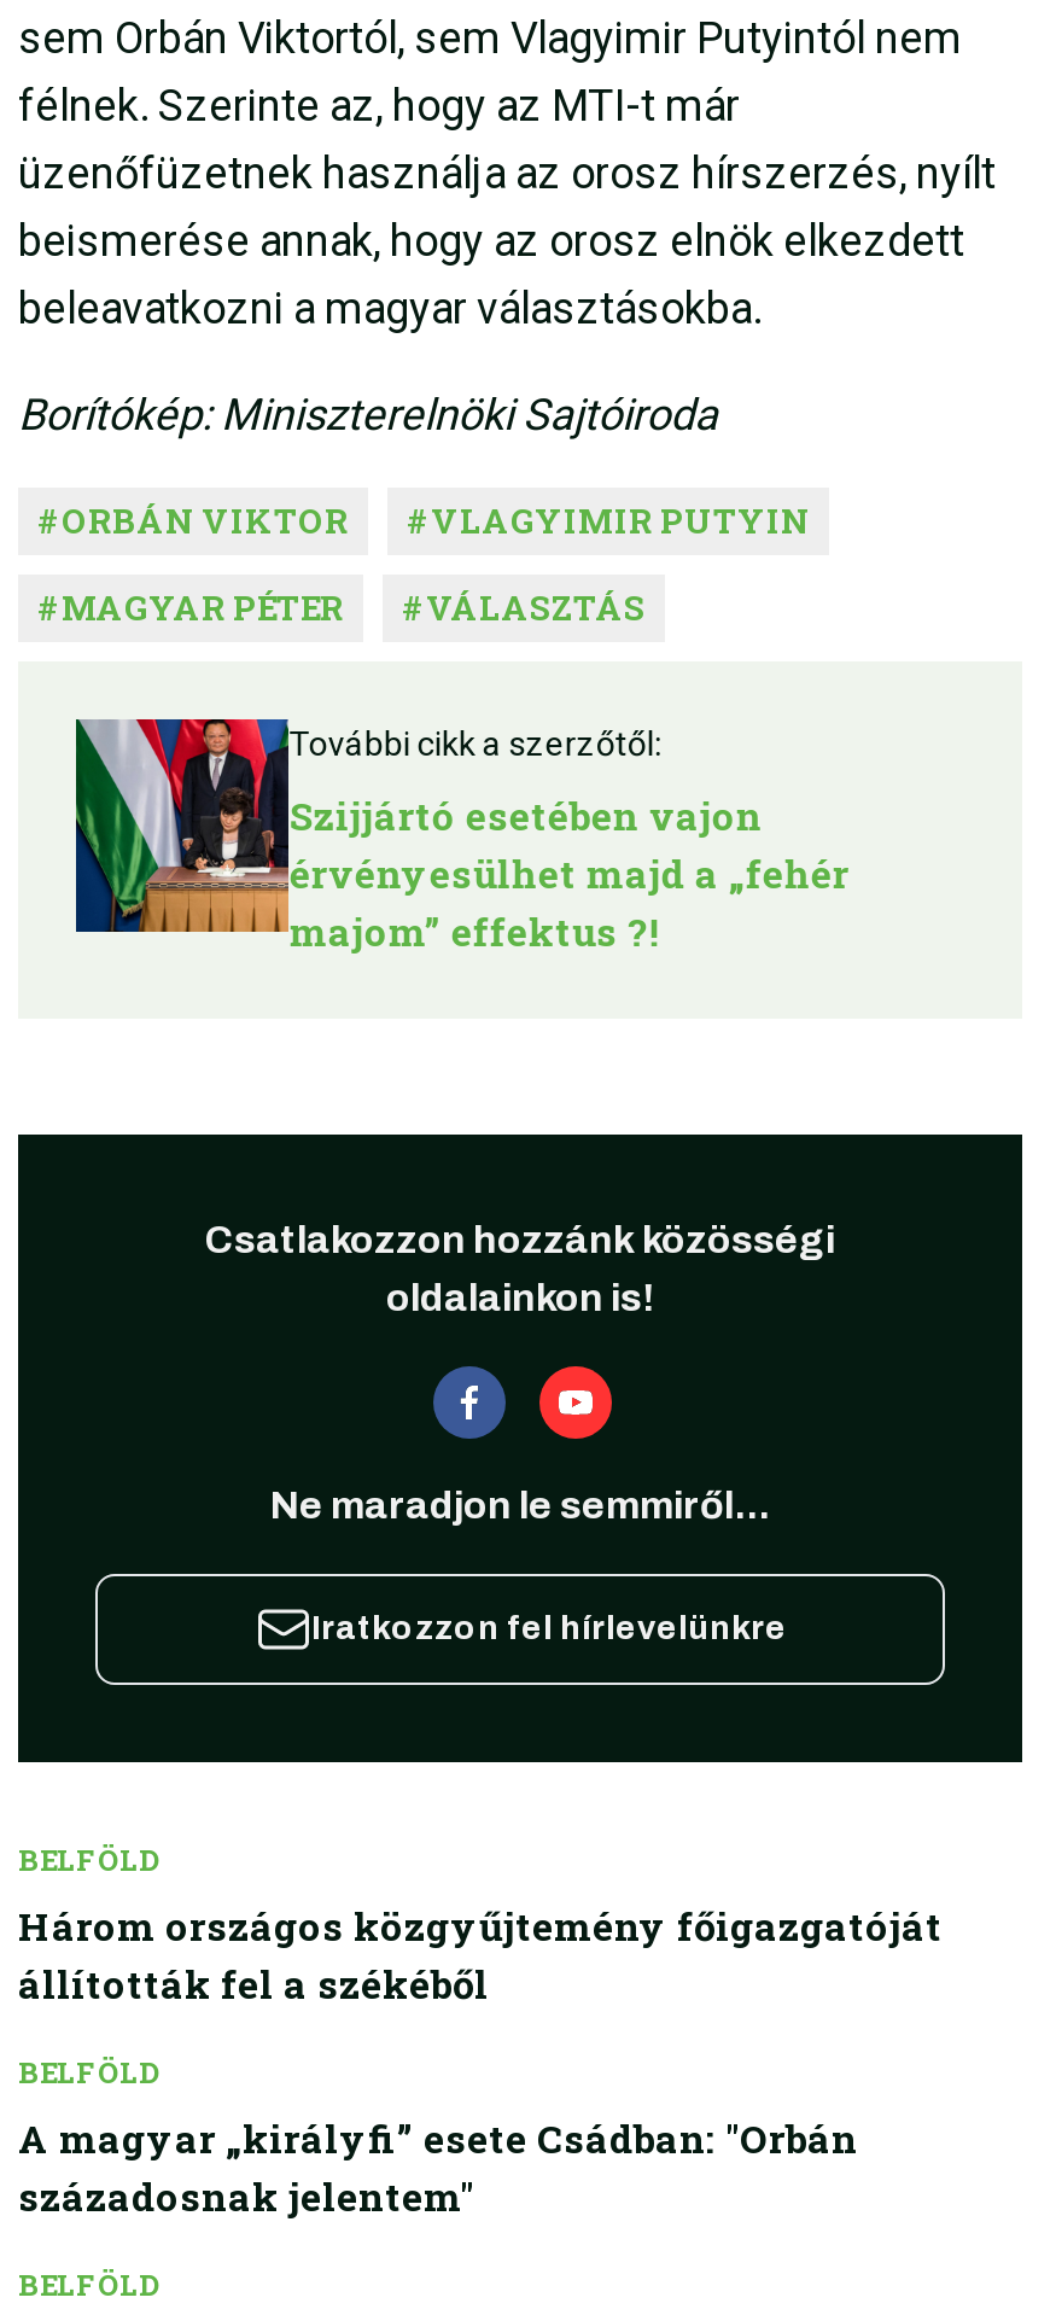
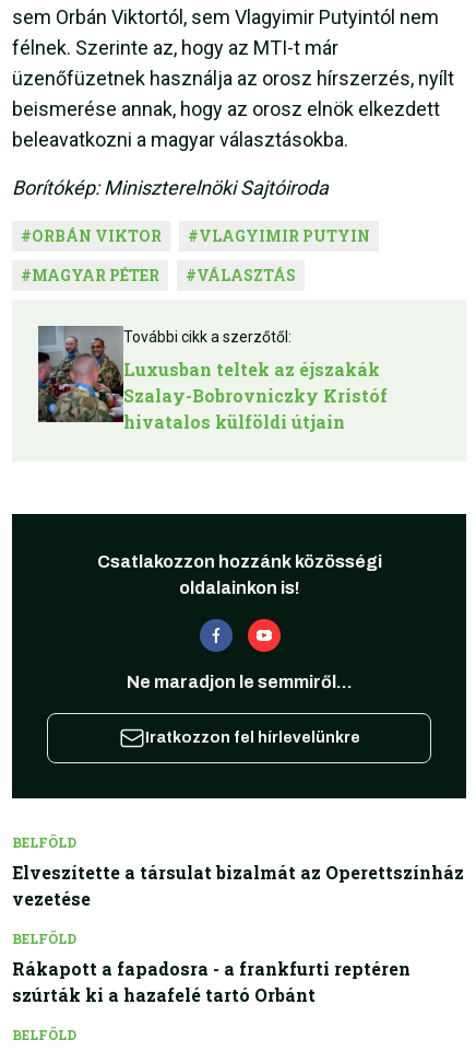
- [image]
- Szijjártó esetében vajon
- érvényesülhet majd a „fehér
- majom” effektus ?!
+ [image]
+ Luxusban teltek az éjszakák
+ Szalay-Bobrovniczky Kristóf
+ hivatalos külföldi útjain

- Három országos közgyűjtemény főigazgatóját
- állították fel a székéből
+ Elveszítette a társulat bizalmát az Operettszínház
+ vezetése

- A magyar „királyfi” esete Csádban: "Orbán
- századosnak jelentem"
+ Rákapott a fapadosra - a frankfurti reptéren
+ szúrták ki a hazafelé tartó Orbánt
